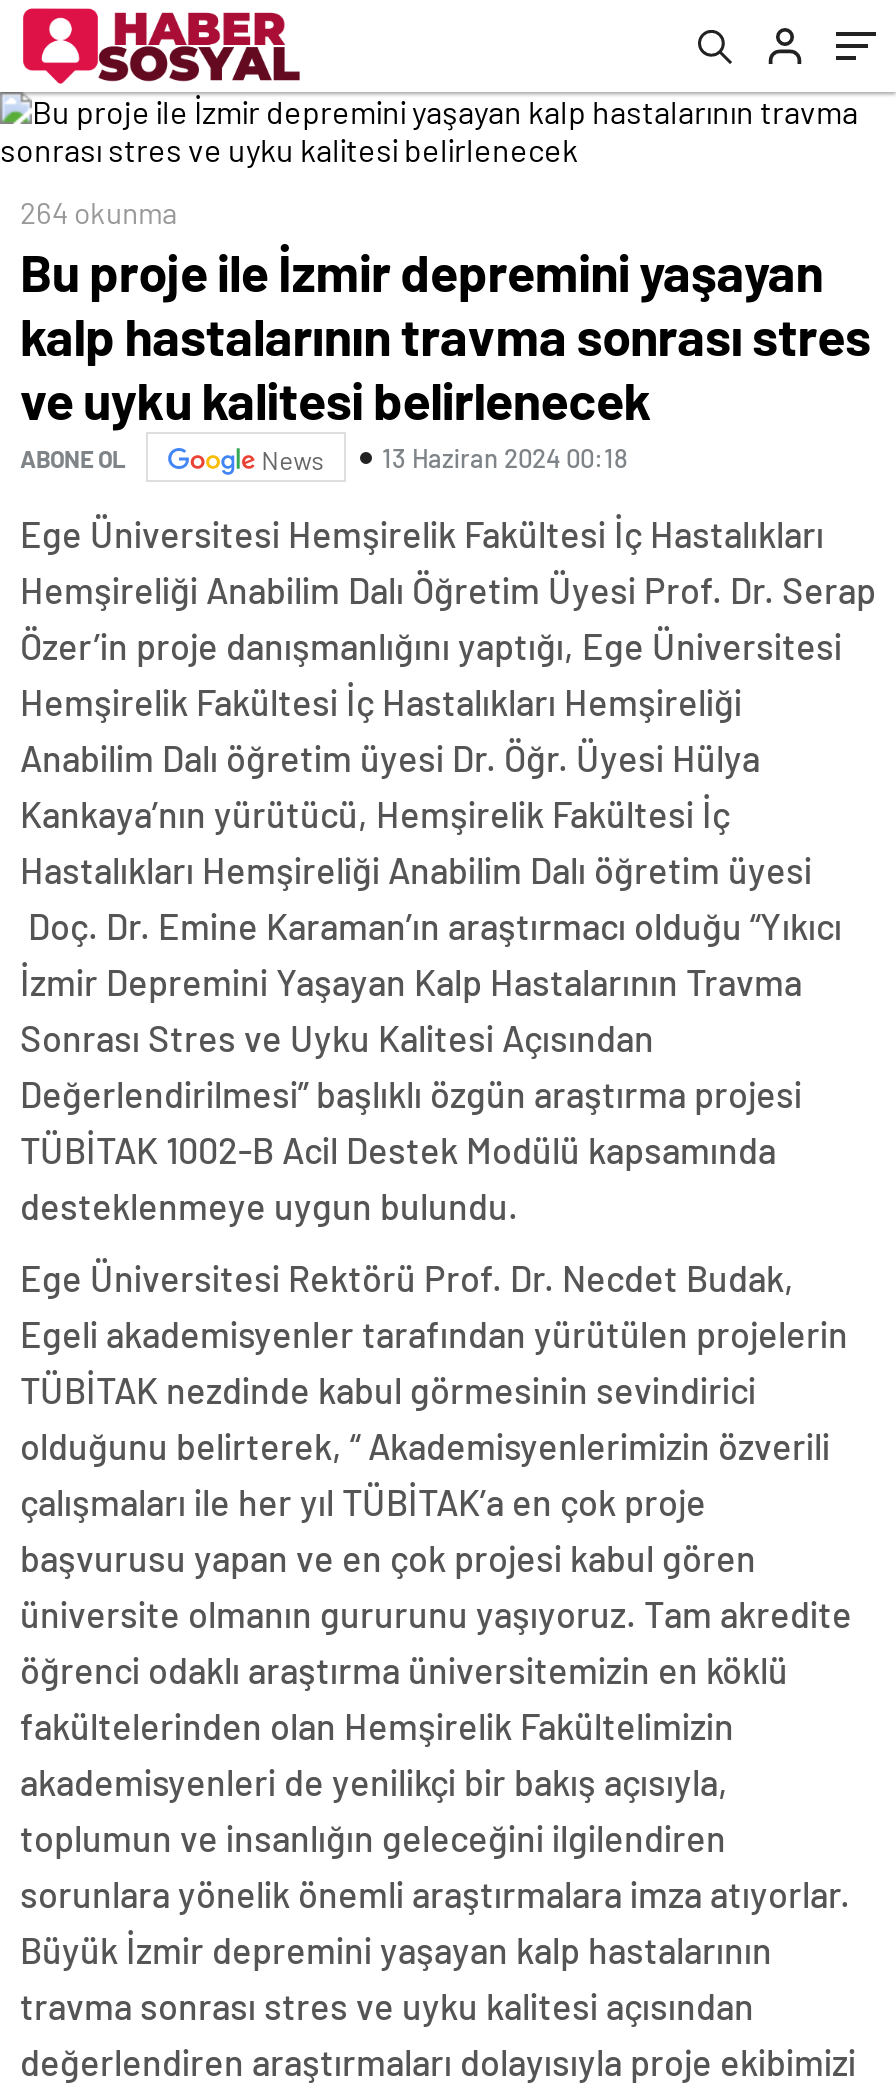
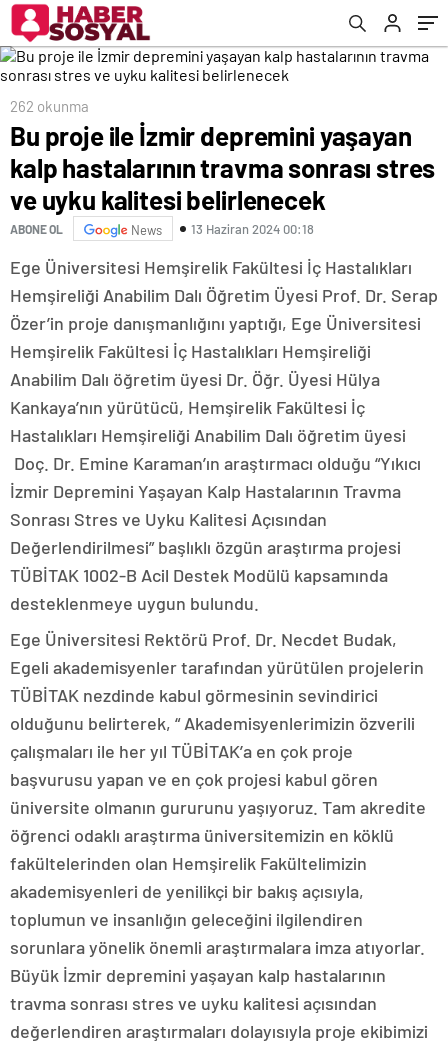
- 264 okunma
+ 262 okunma
